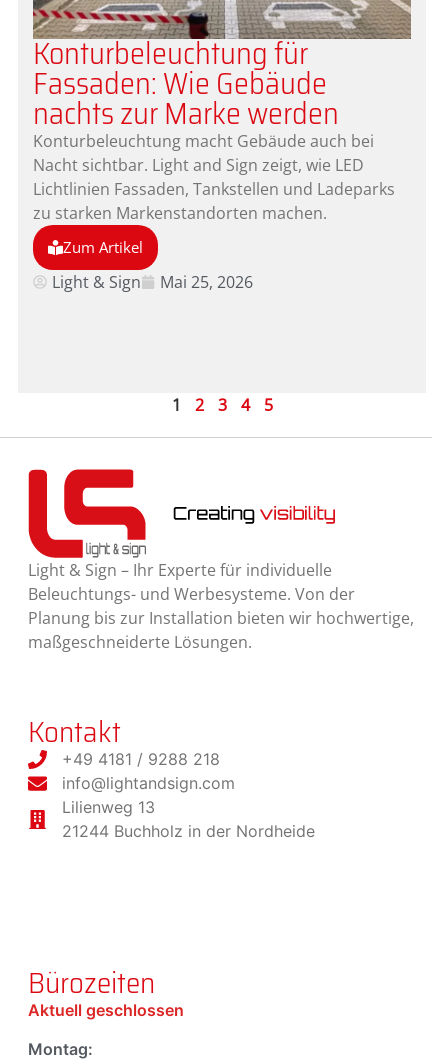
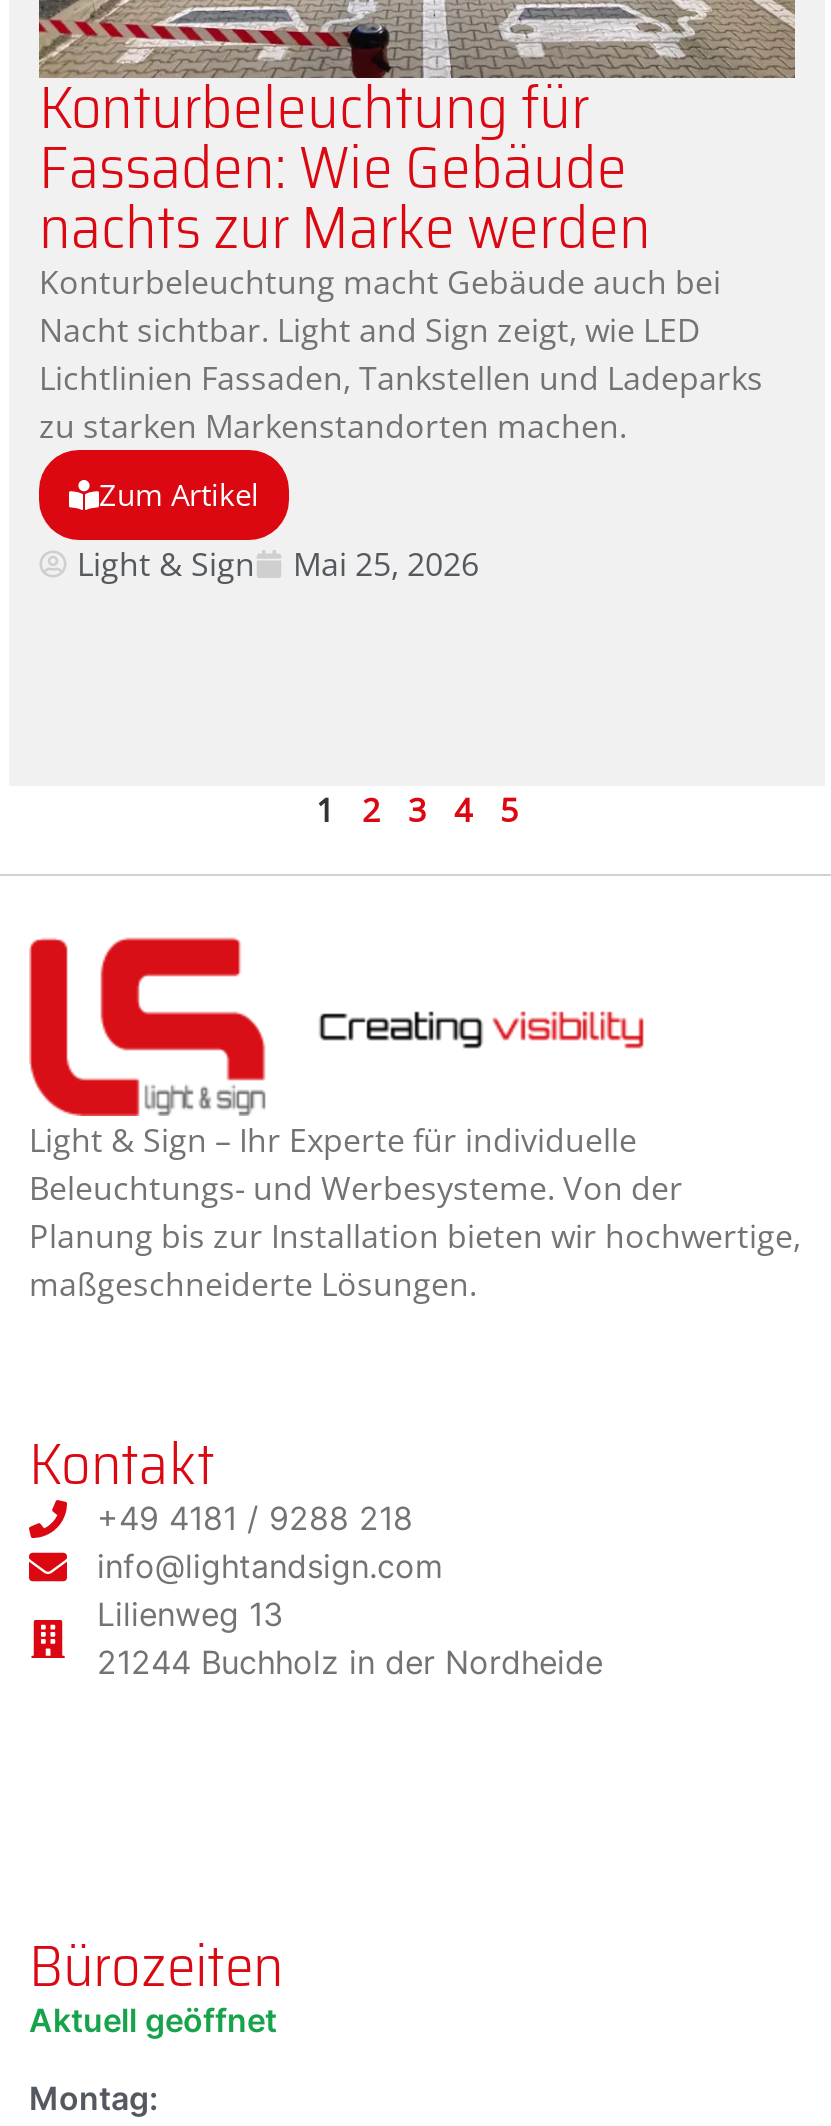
- Aktuell geschlossen
+ Aktuell geöffnet
